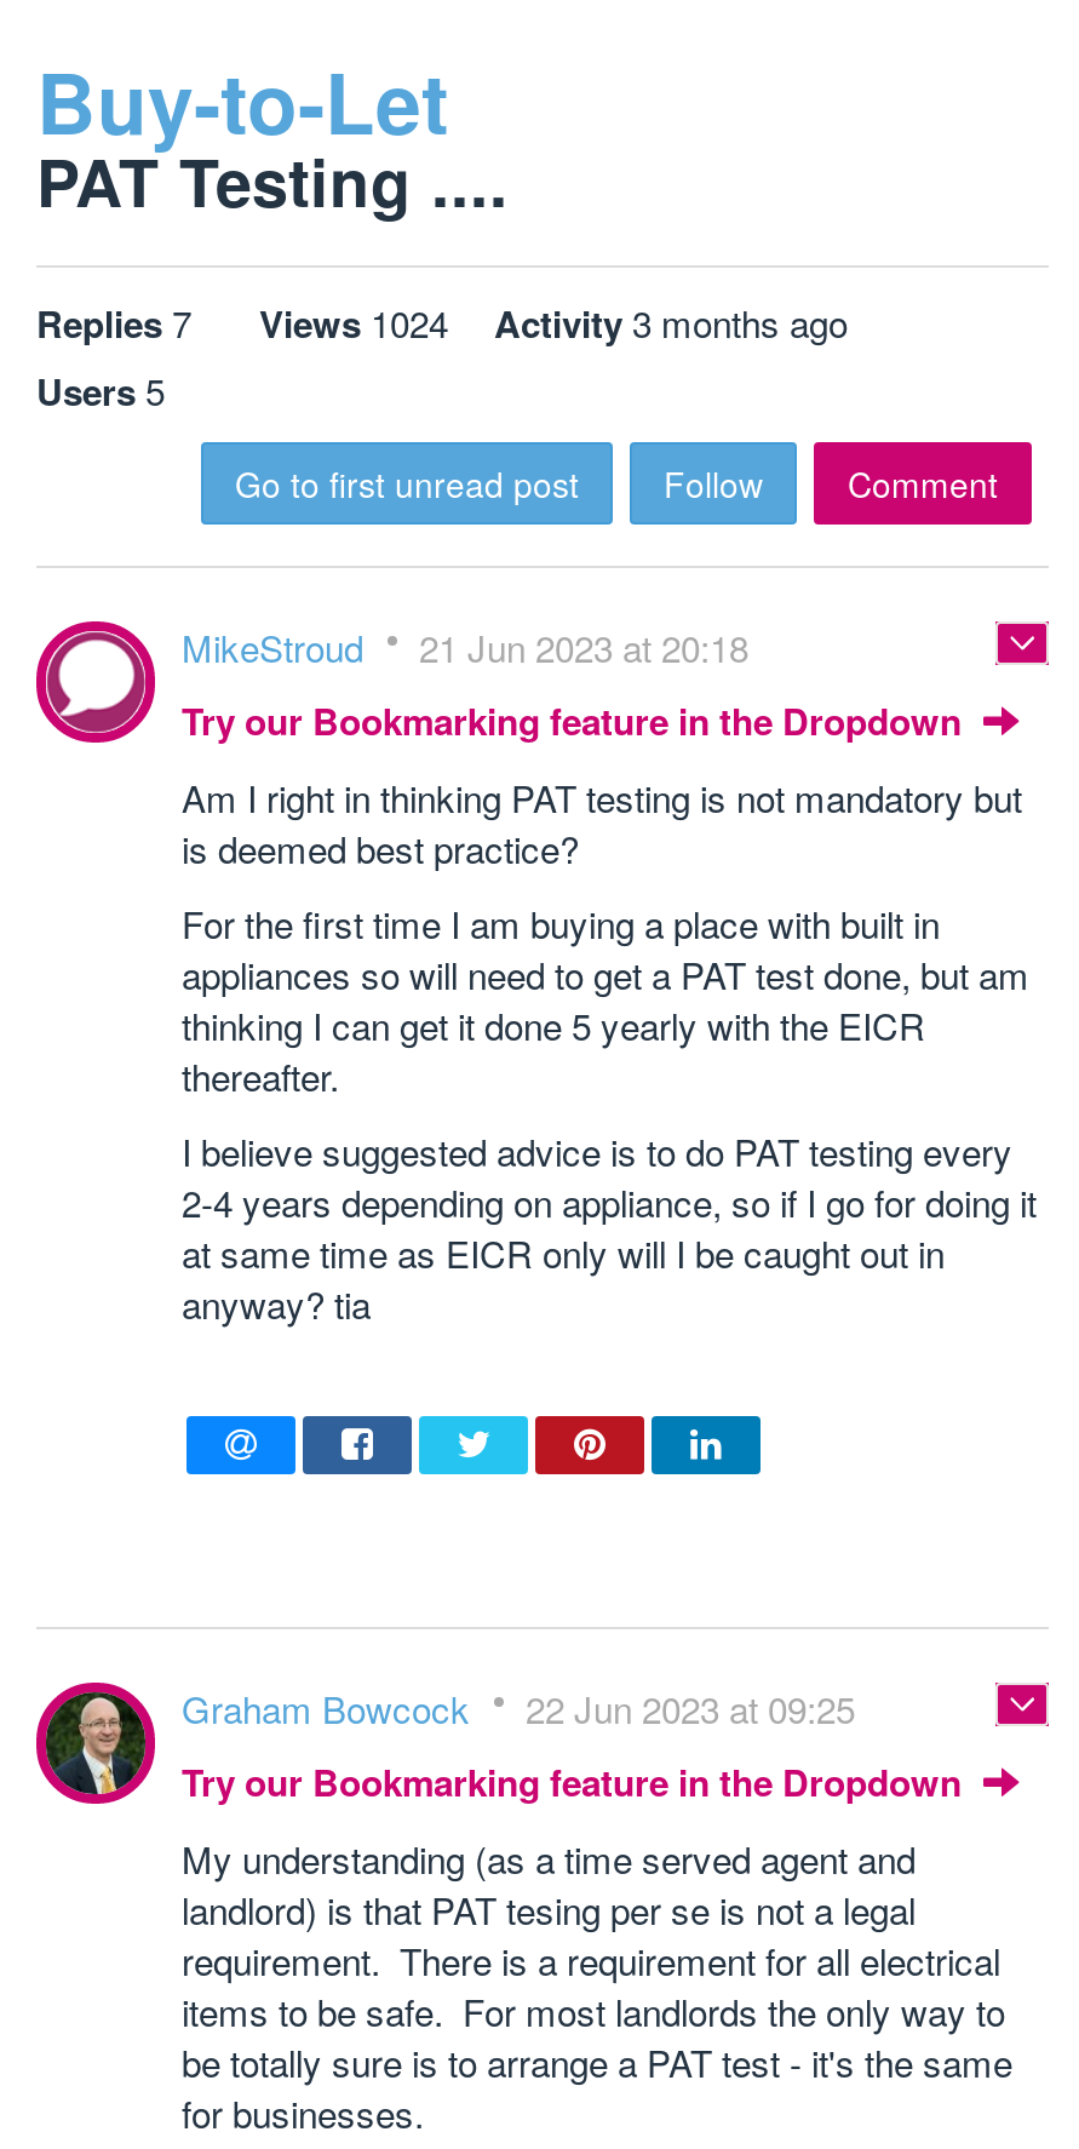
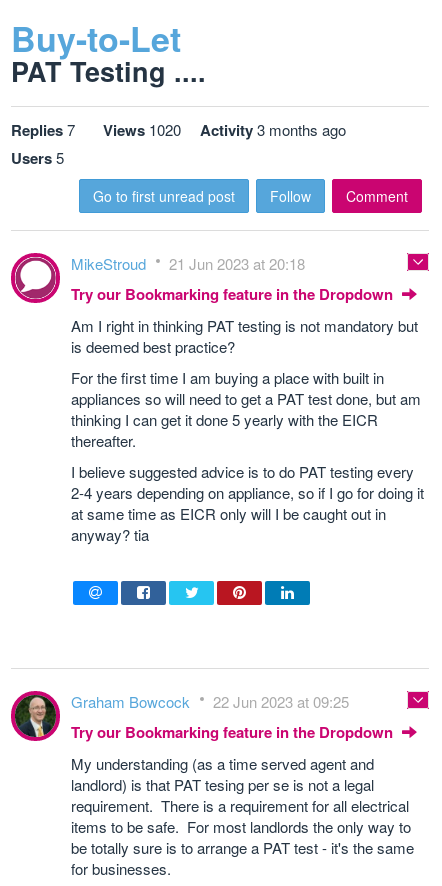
- Replies 7 Views 1024 Activity 3 months ago
+ Replies 7 Views 1020 Activity 3 months ago
